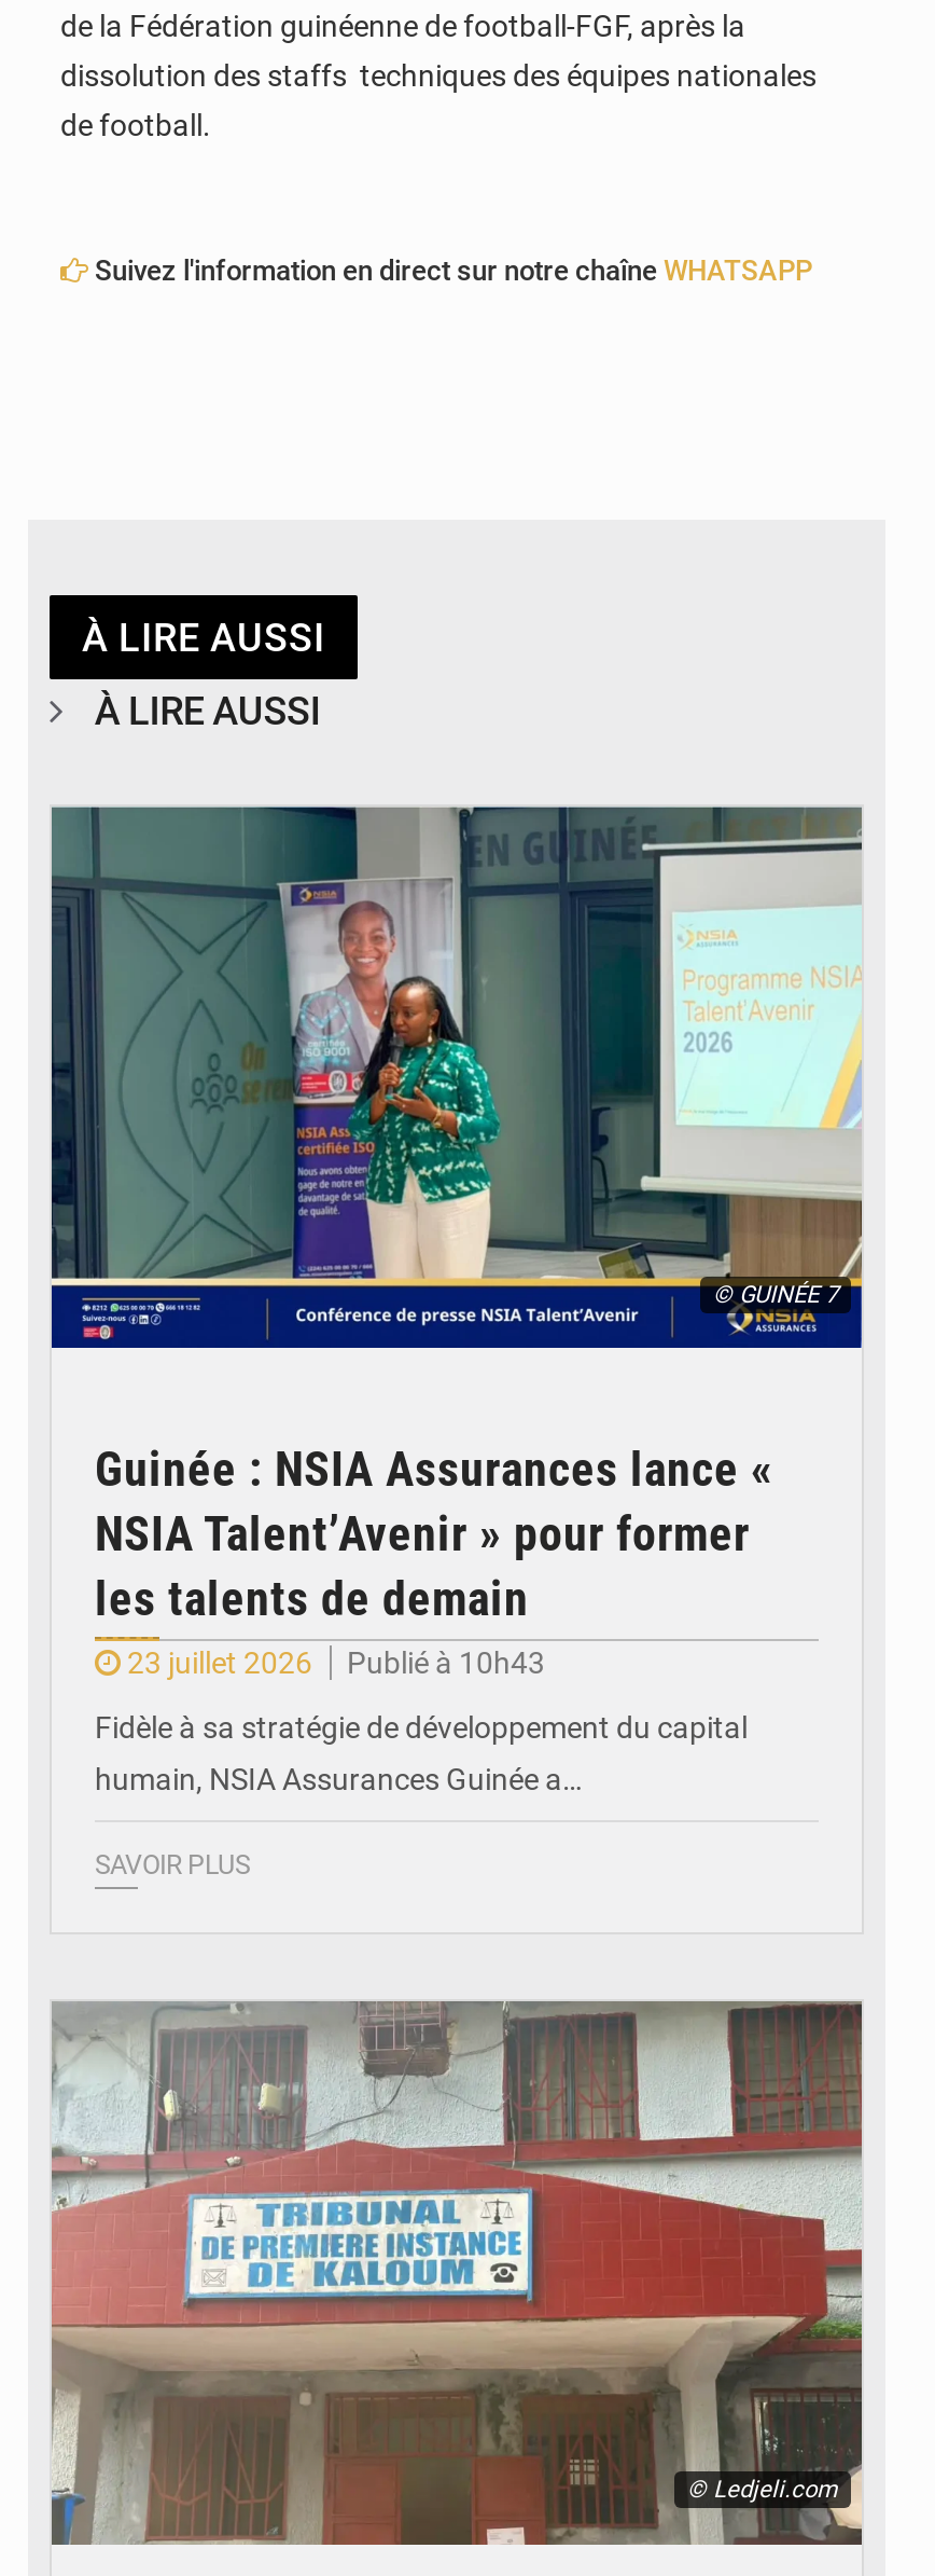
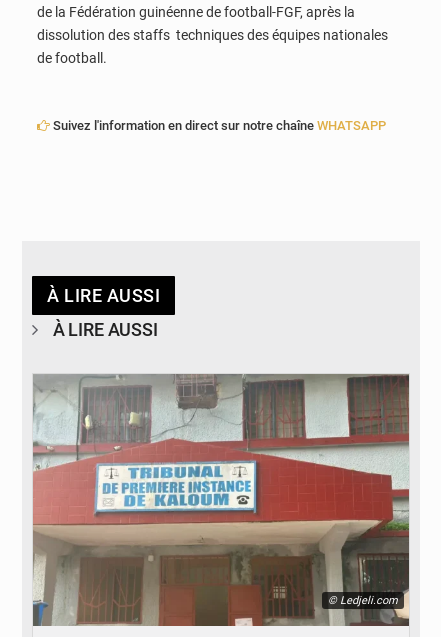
- [image]
- © GUINÉE 7
- Guinée : NSIA Assurances lance «
- NSIA Talent’Avenir » pour former
- les talents de demain
- 23 juillet 2026
- Publié à 10h43
- Fidèle à sa stratégie de développement du capital
- humain, NSIA Assurances Guinée a…
- SAVOIR PLUS
